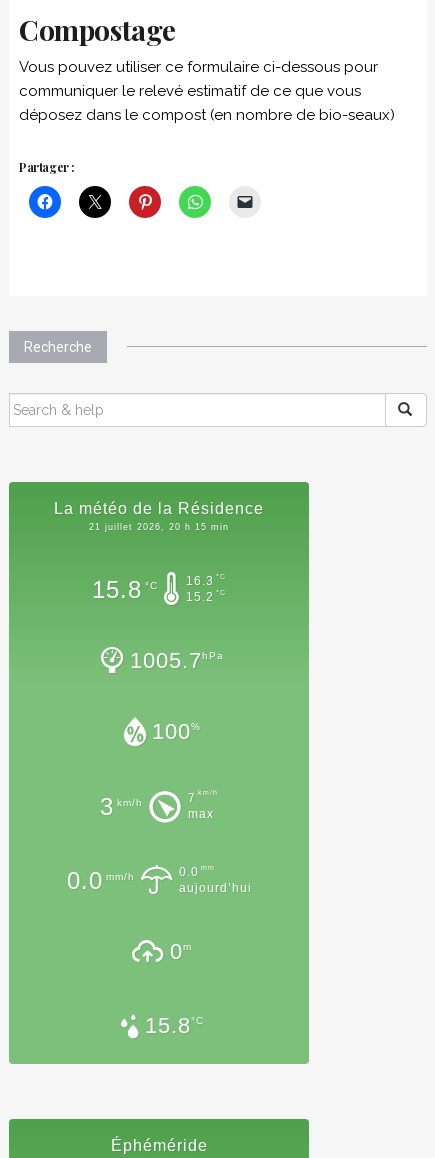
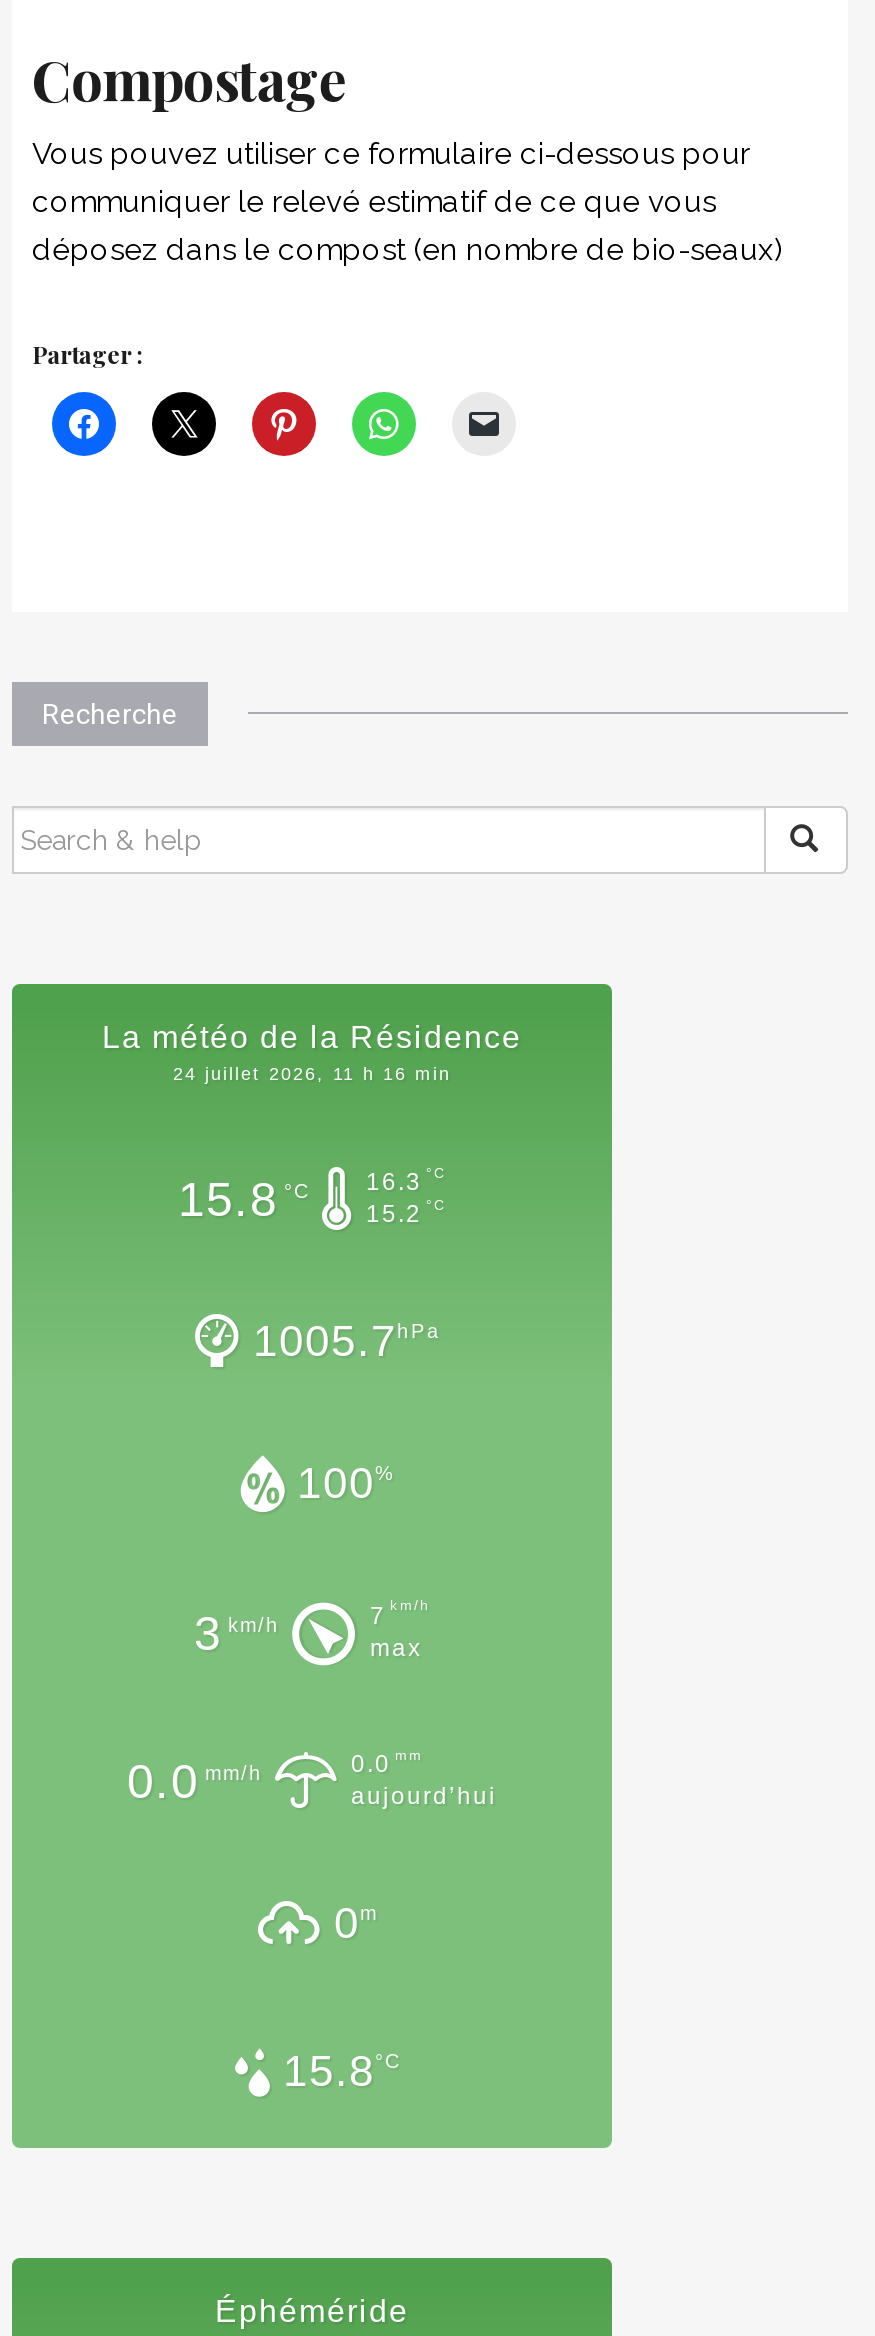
- 21 juillet 2026, 20 h 15 min
+ 24 juillet 2026, 11 h 16 min
